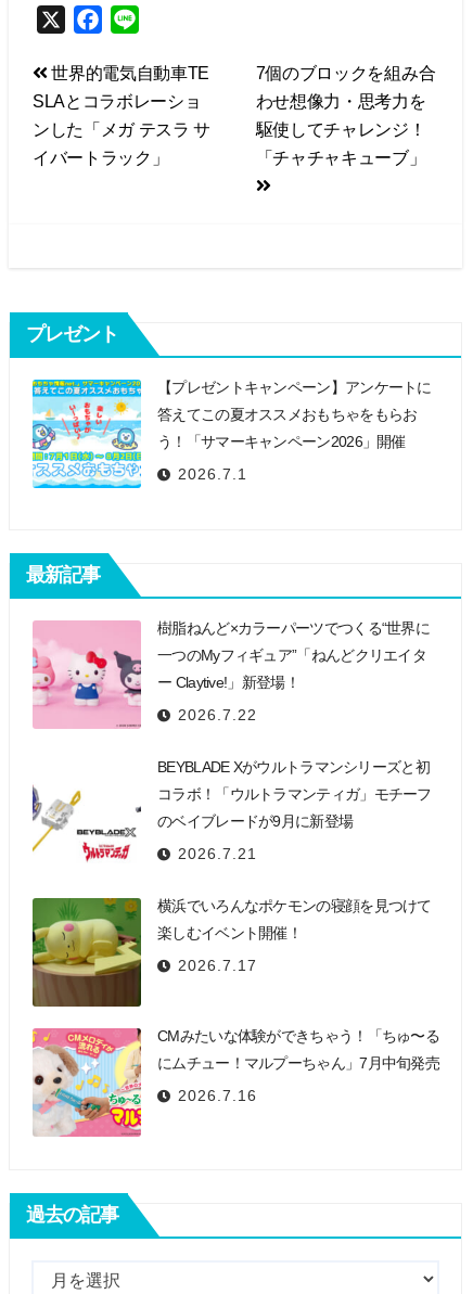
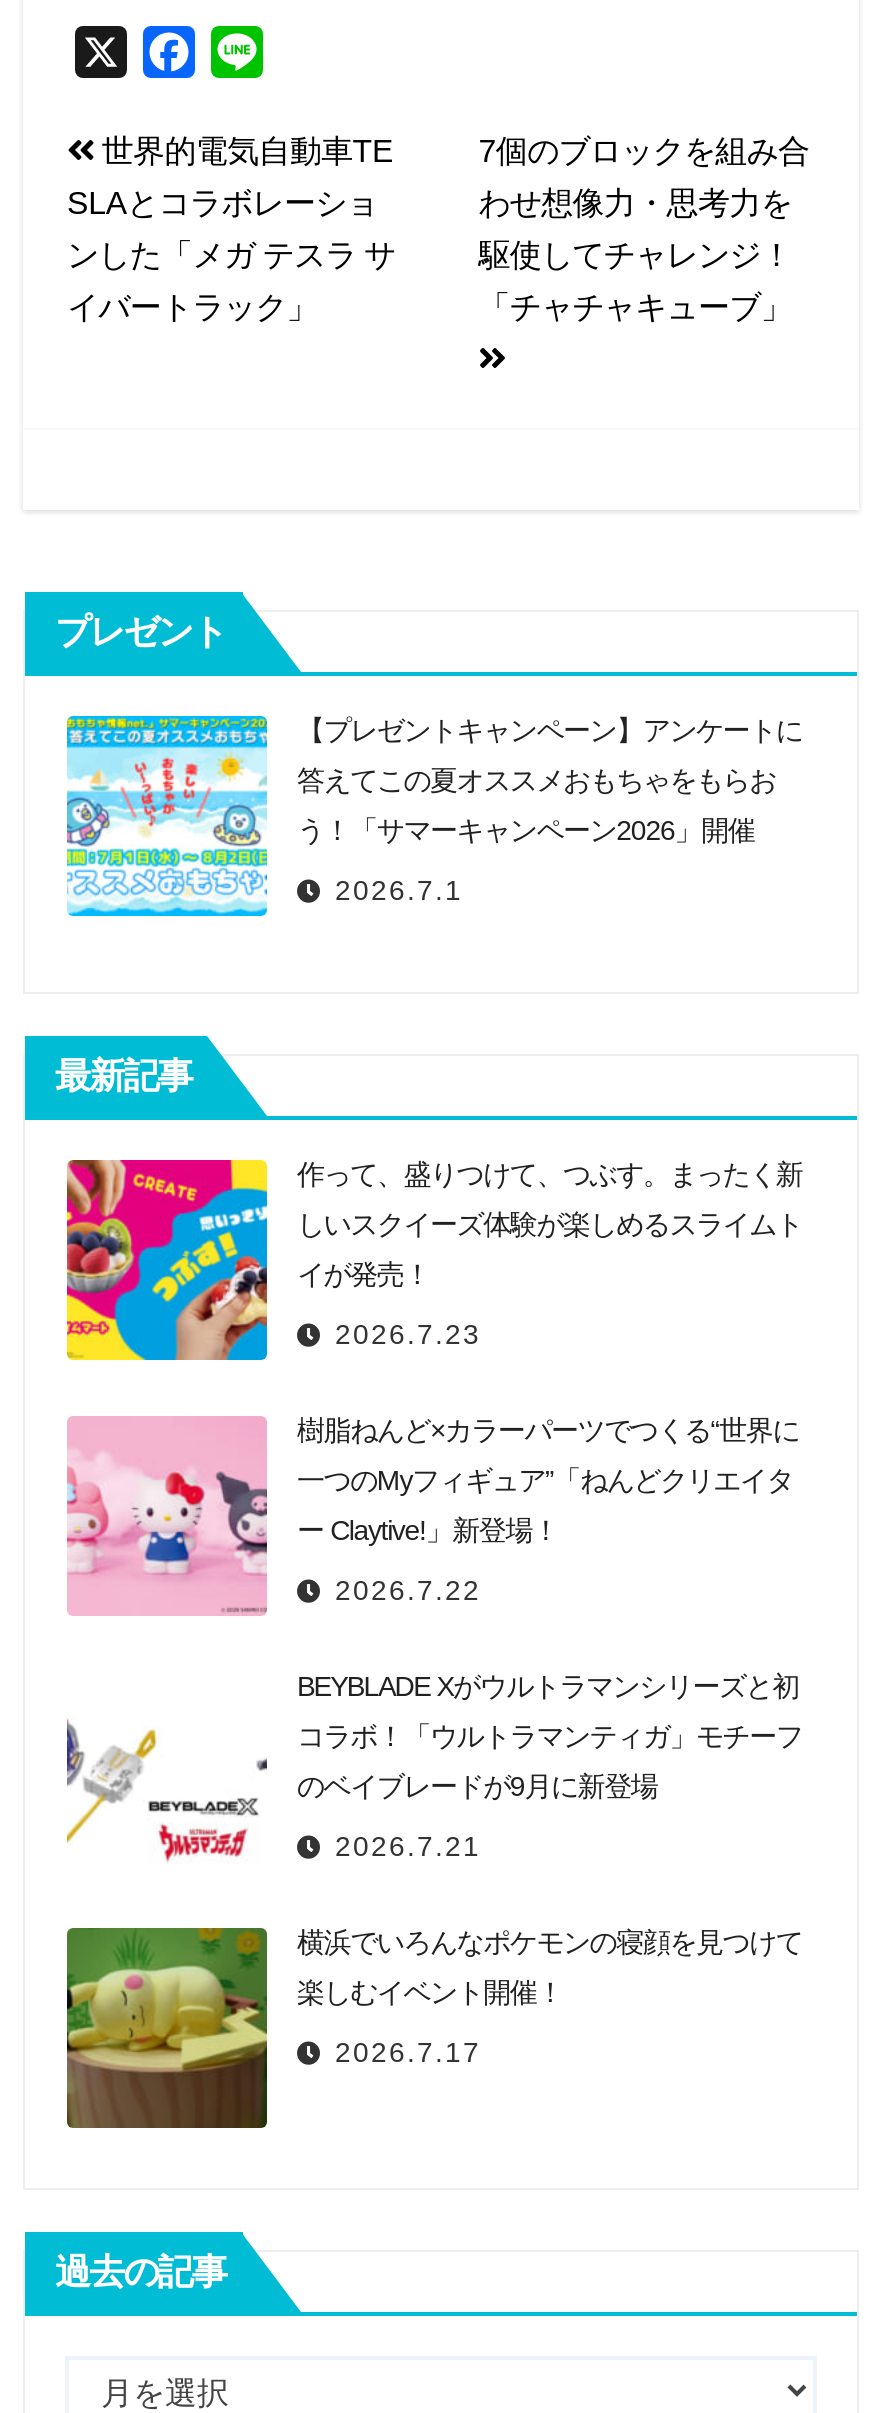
+ [image]
+ 作って、盛りつけて、つぶす。まったく新
+ しいスクイーズ体験が楽しめるスライムト
+ イが発売！
+ 2026.7.23

moved down: [image] | 樹脂ねんど×カラーパーツでつくる“世界に | 一つのMyフィギュア”「ねんどクリエイタ | ... | 楽しむイベント開催！ | 2026.7.17

- [image]
- CMみたいな体験ができちゃう！「ちゅ〜る
- にムチュー！マルプーちゃん」7月中旬発売
- 2026.7.16
